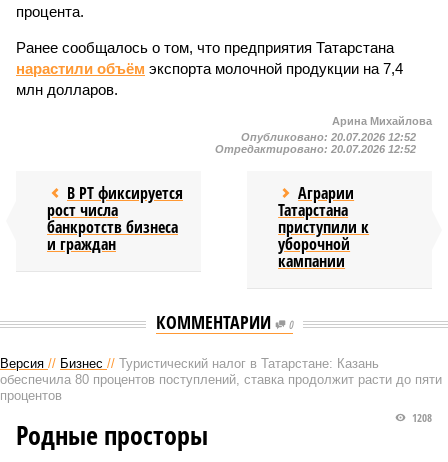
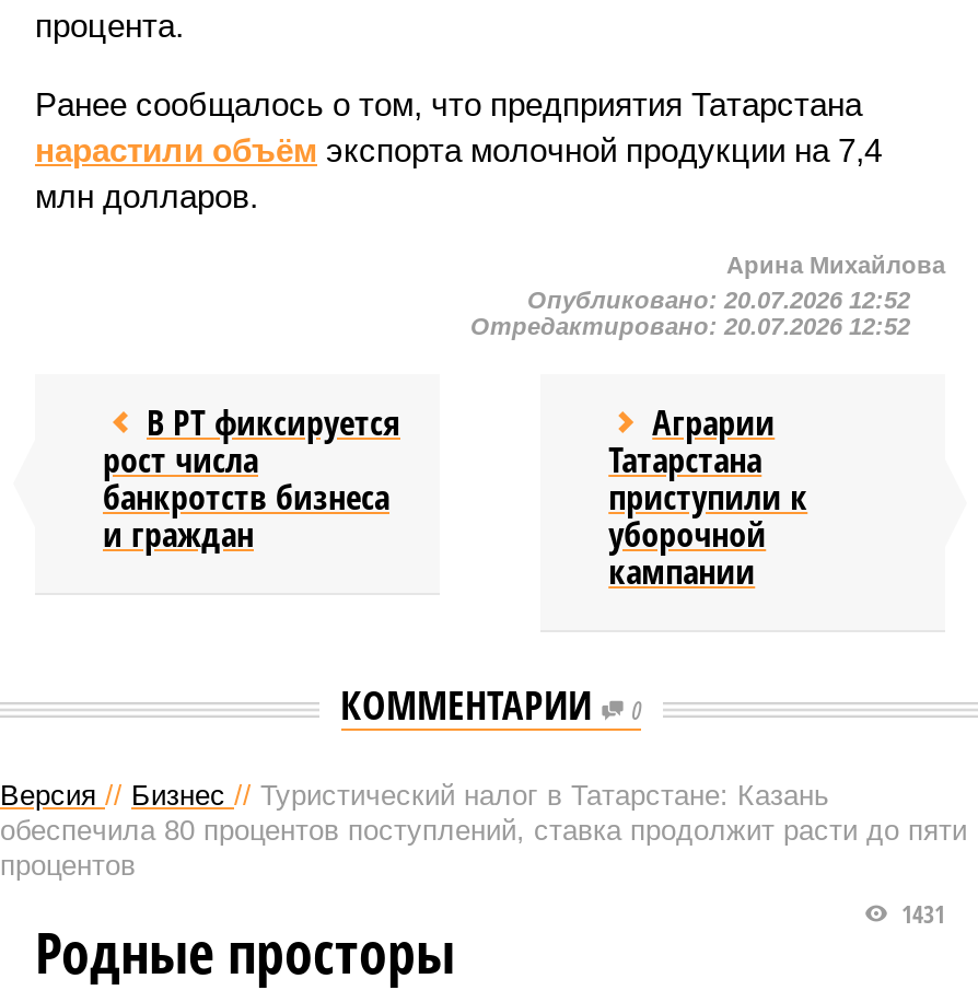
- 1208
+ 1431
